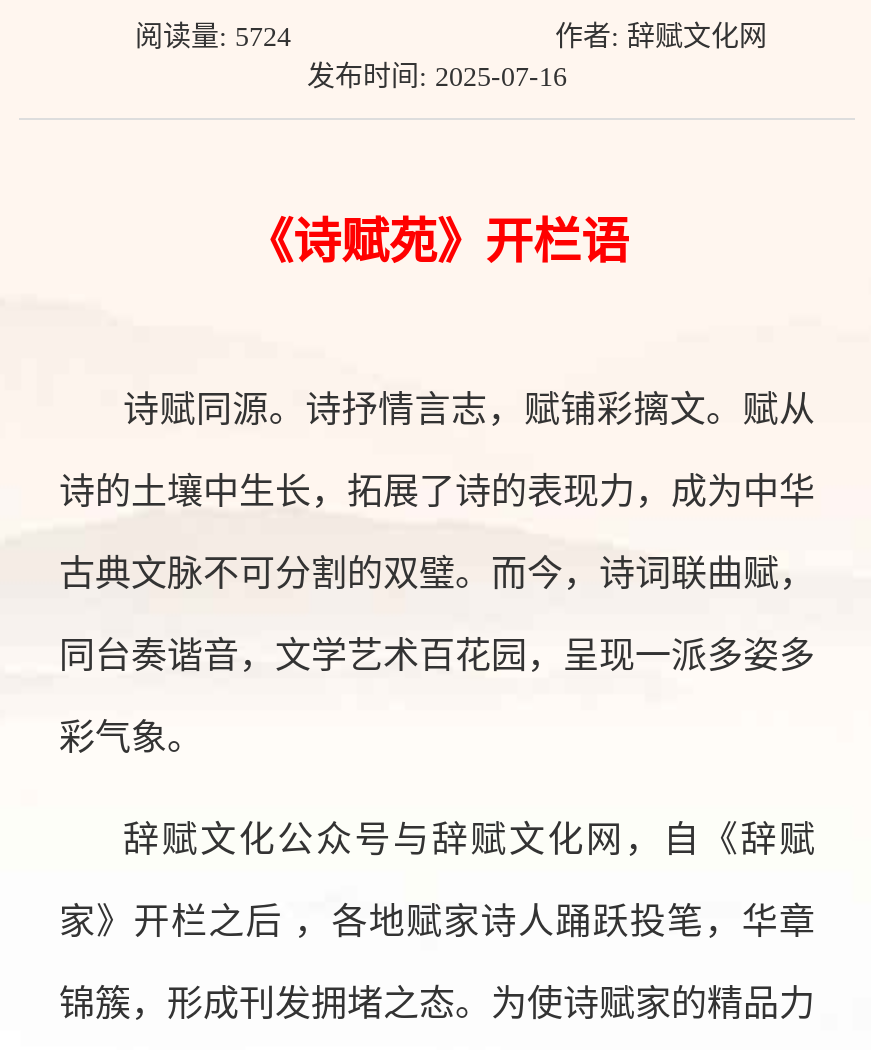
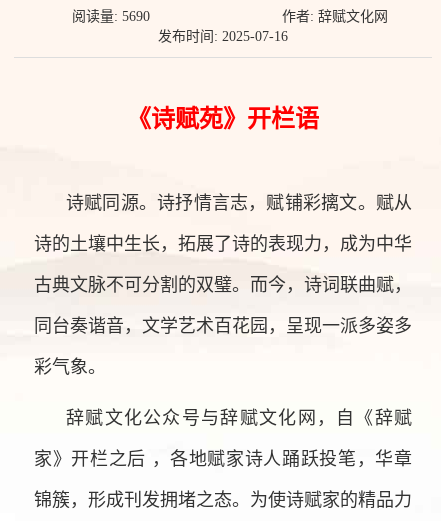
- 阅读量: 5724
+ 阅读量: 5690
